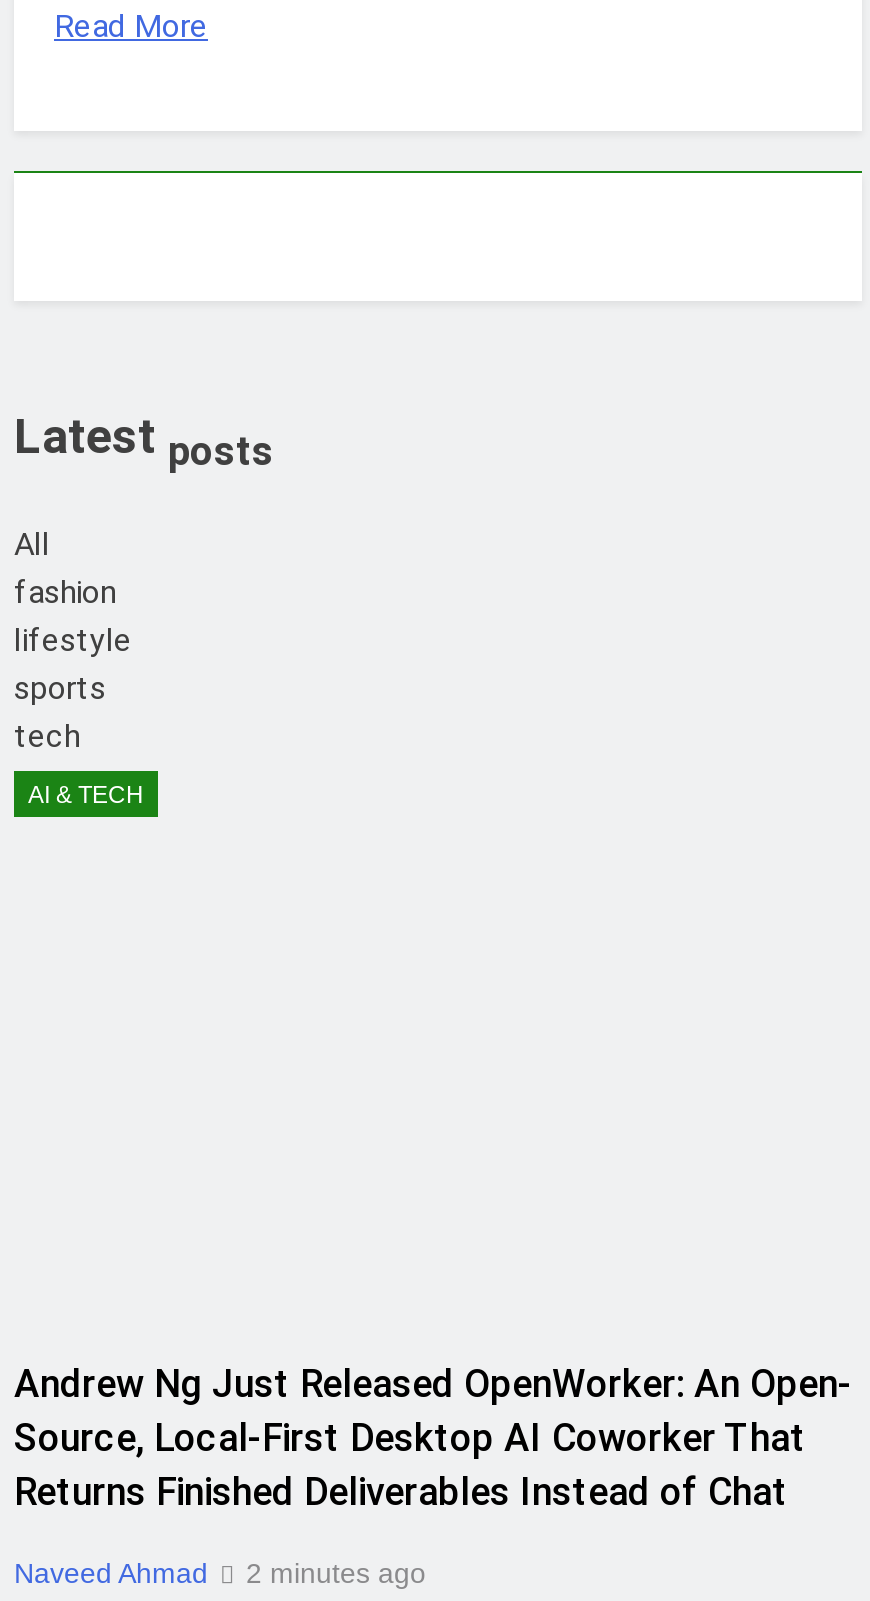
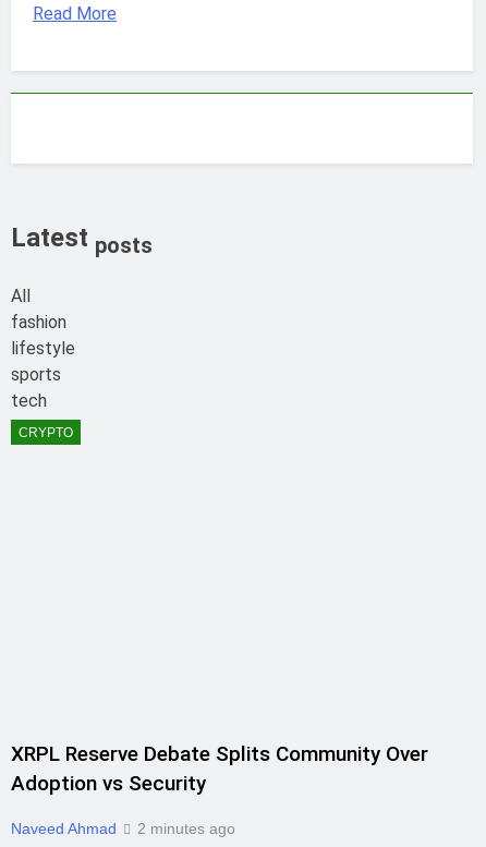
- AI & TECH
+ CRYPTO

- Andrew Ng Just Released OpenWorker: An Open-
- Source, Local-First Desktop AI Coworker That
- Returns Finished Deliverables Instead of Chat
+ XRPL Reserve Debate Splits Community Over
+ Adoption vs Security
